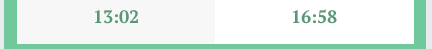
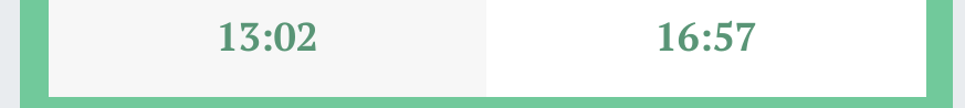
- 16:58
+ 16:57
